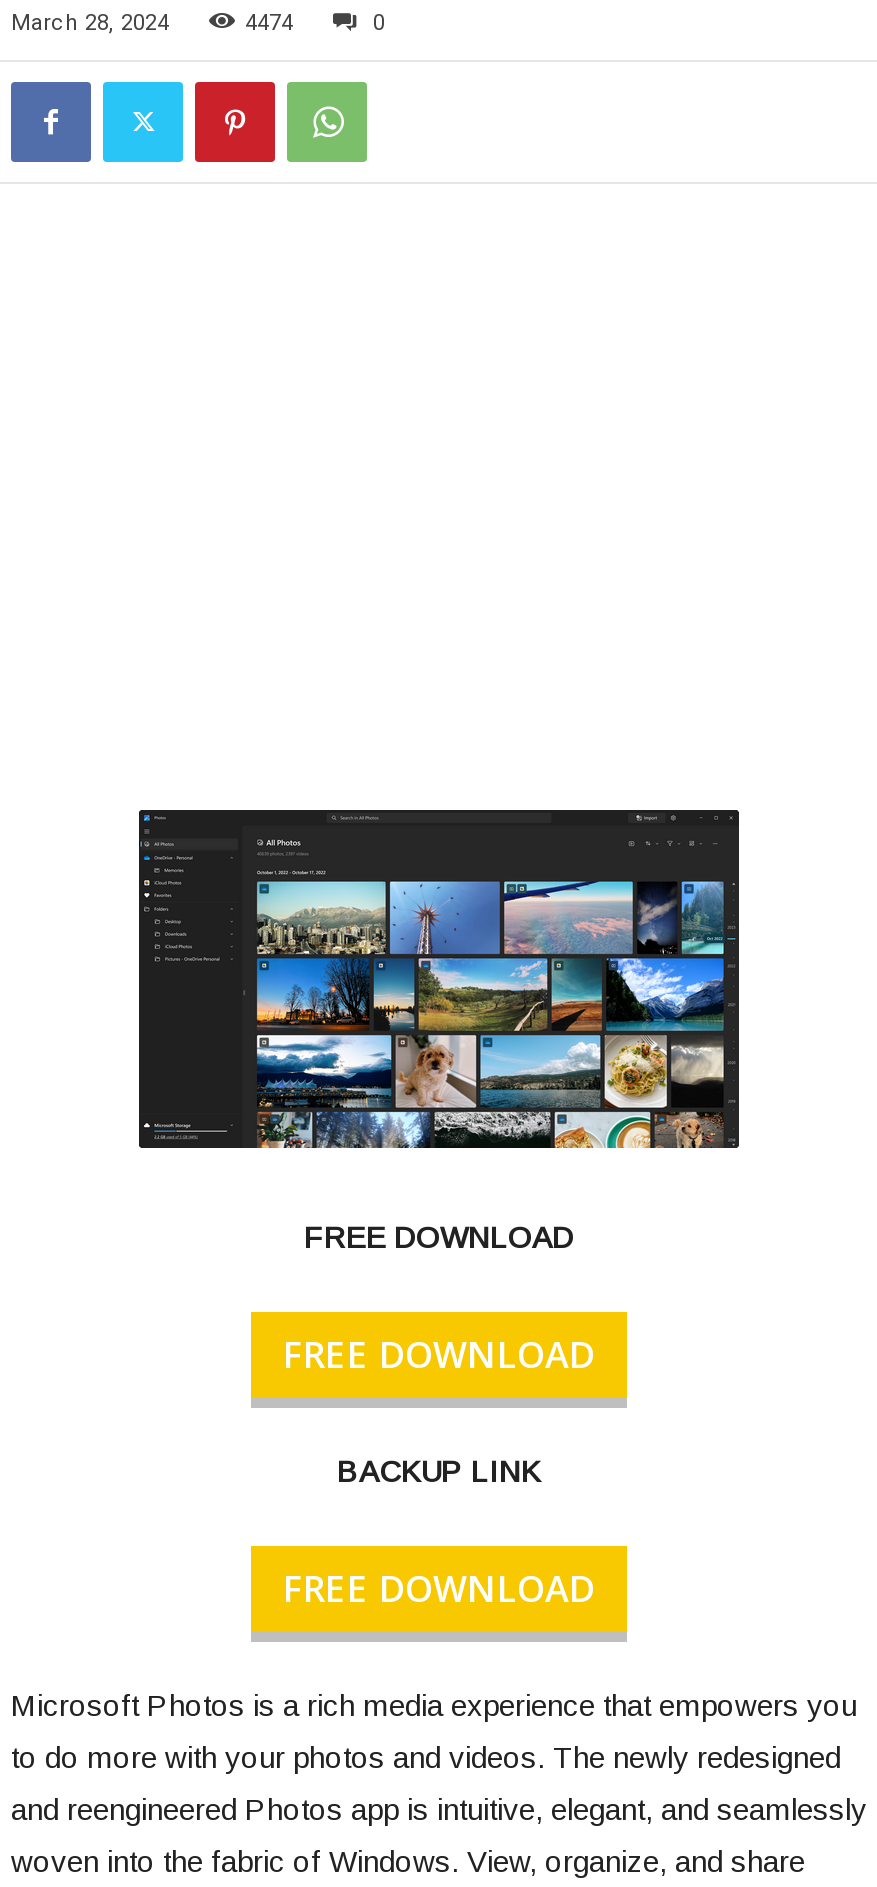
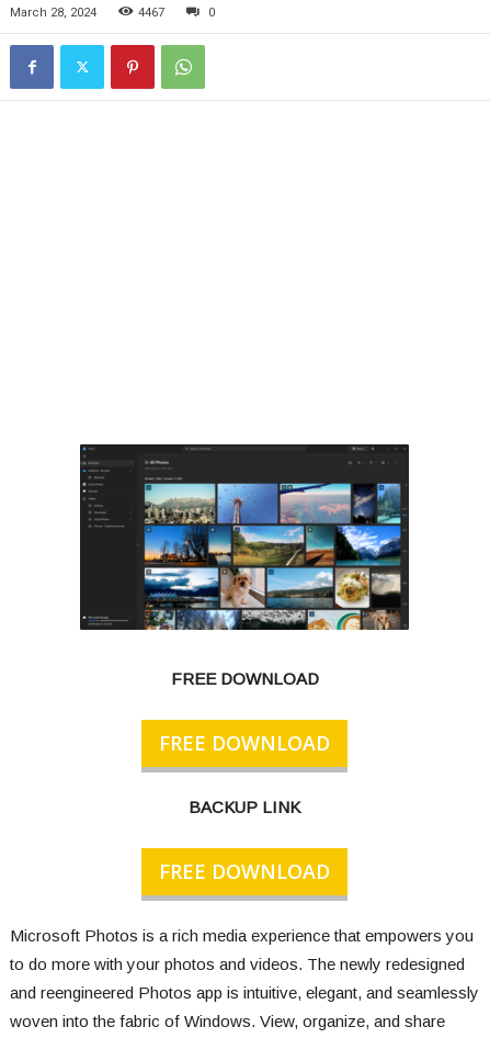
- 4474
+ 4467
